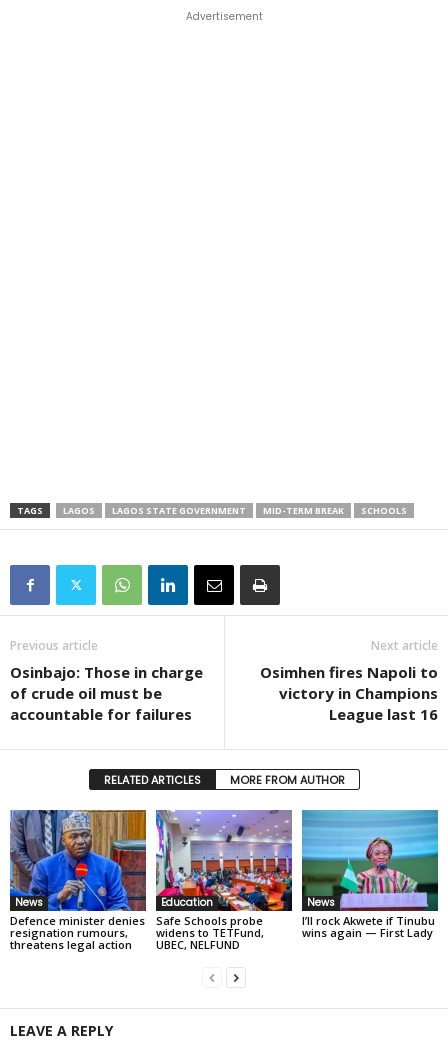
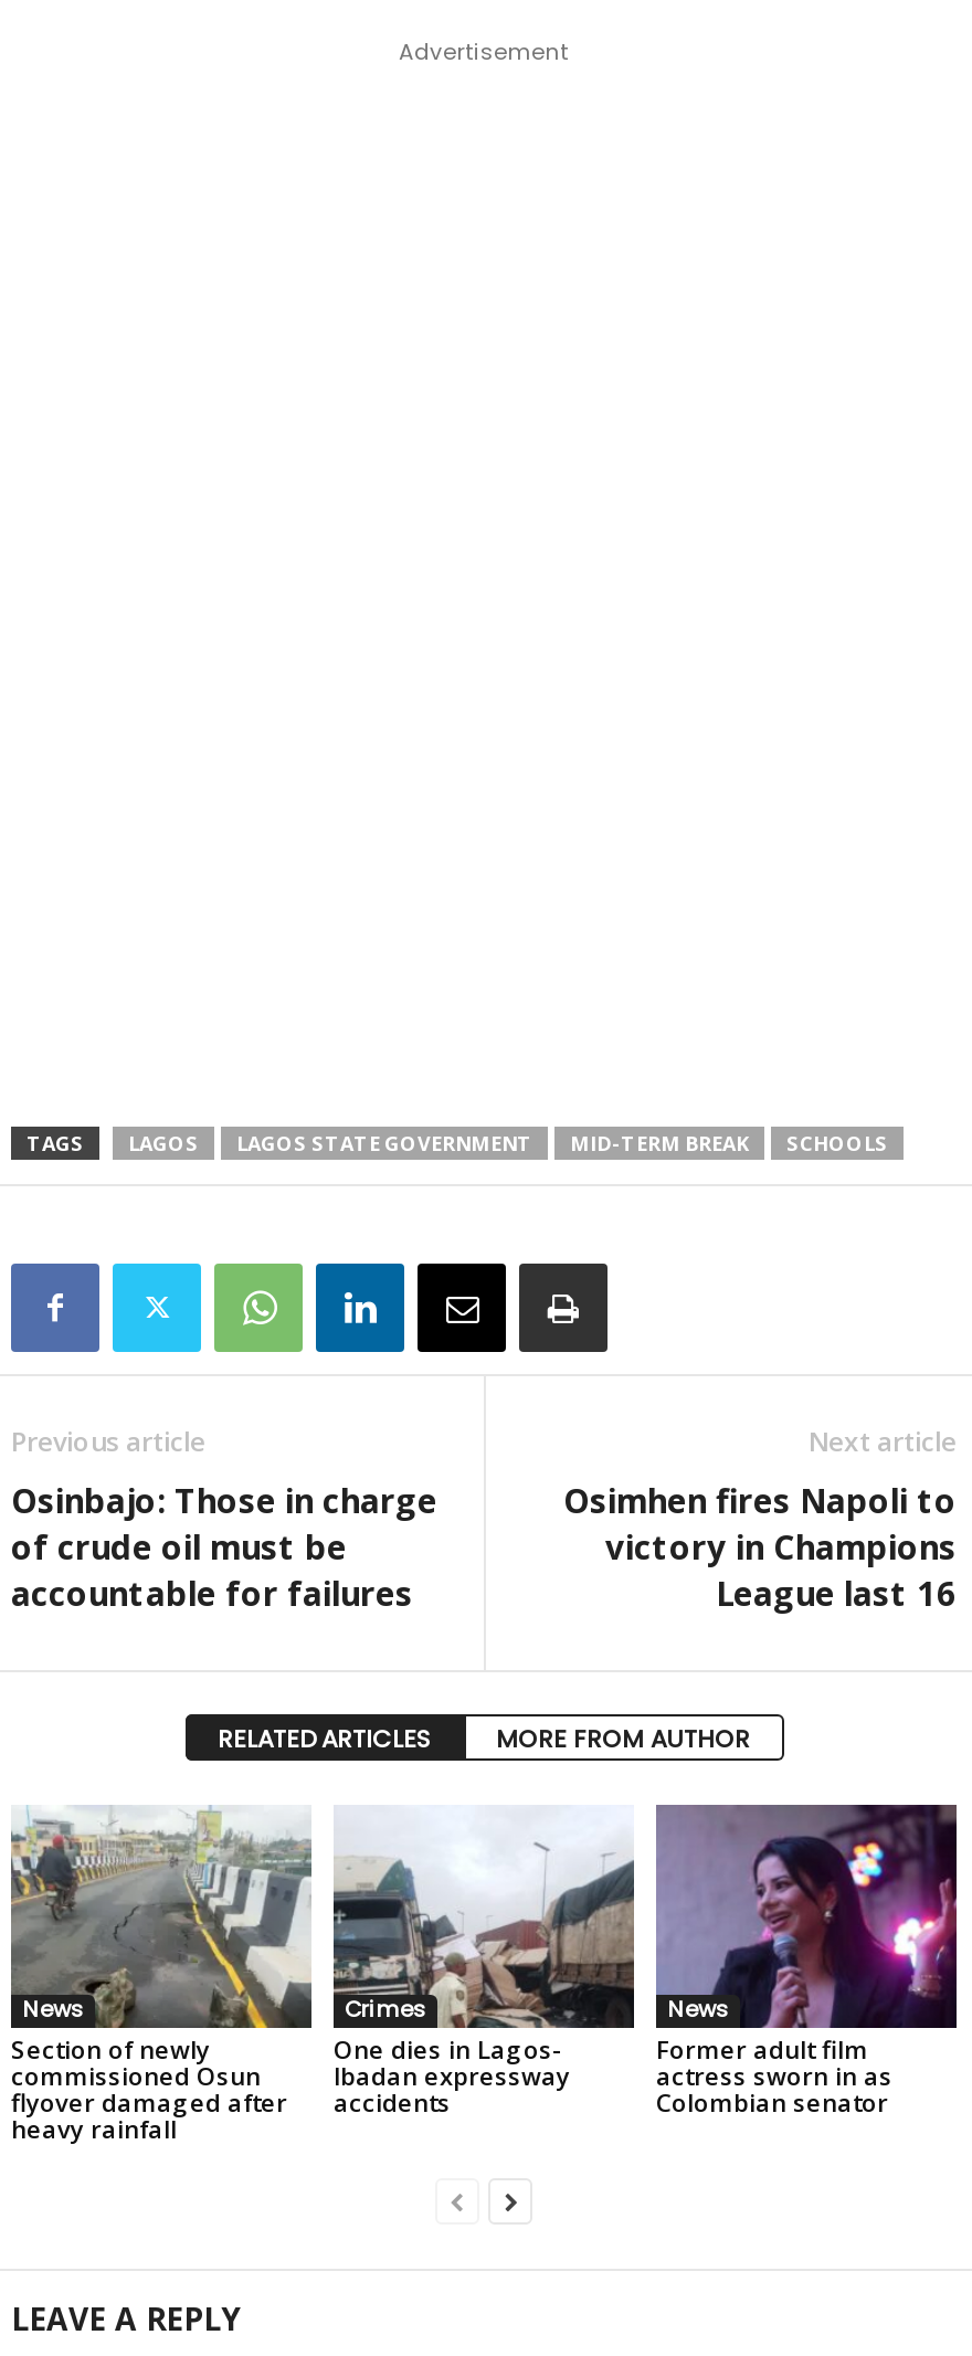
- [image]
- Defence minister denies
- resignation rumours,
- threatens legal action
+ [image]
+ Section of newly
+ commissioned Osun
+ flyover damaged after
+ heavy rainfall

- [image]
- Education
- Safe Schools probe
- widens to TETFund,
- UBEC, NELFUND
+ [image]
+ Crimes
+ One dies in Lagos-
+ Ibadan expressway
+ accidents

- [image]
- I’ll rock Akwete if Tinubu
- wins again — First Lady
+ [image]
+ Former adult film
+ actress sworn in as
+ Colombian senator
